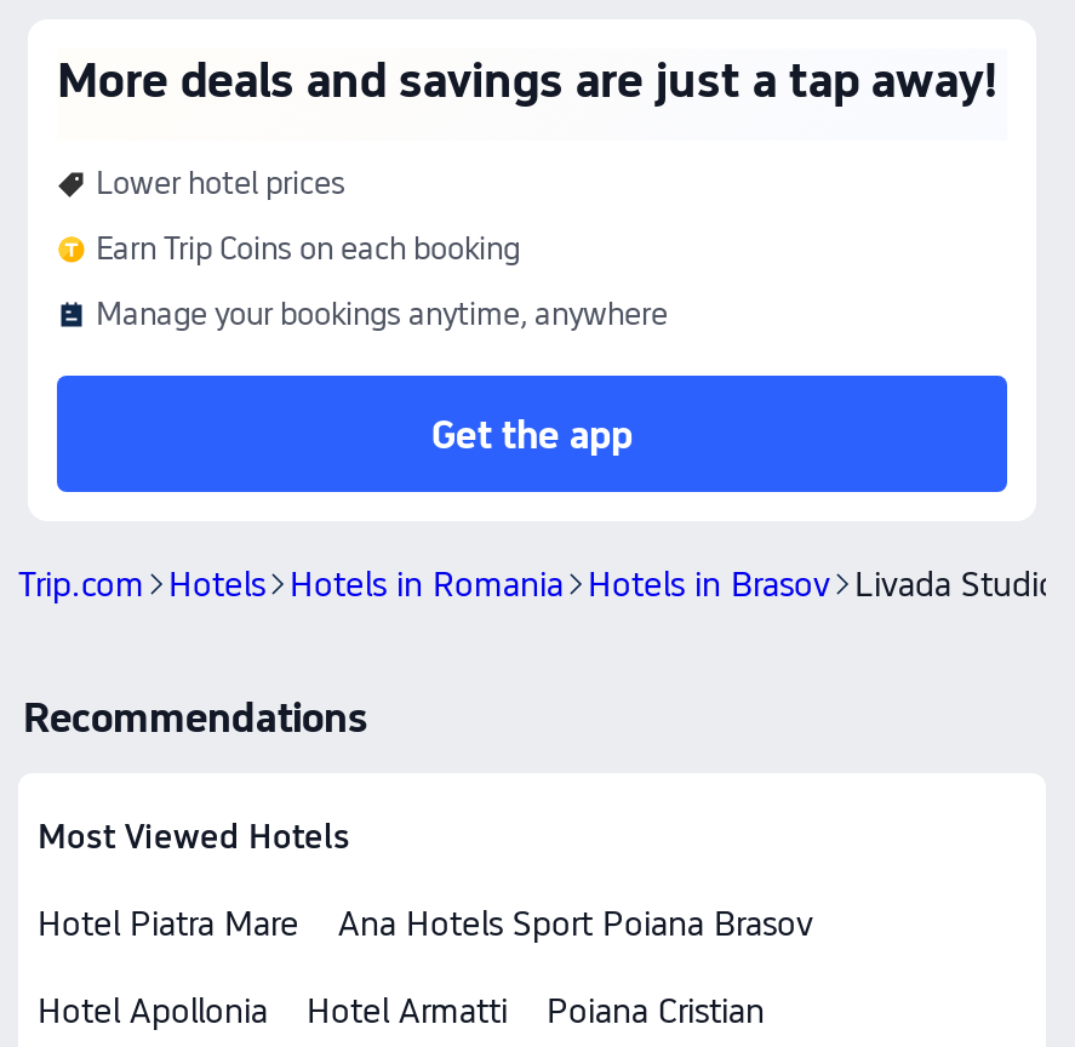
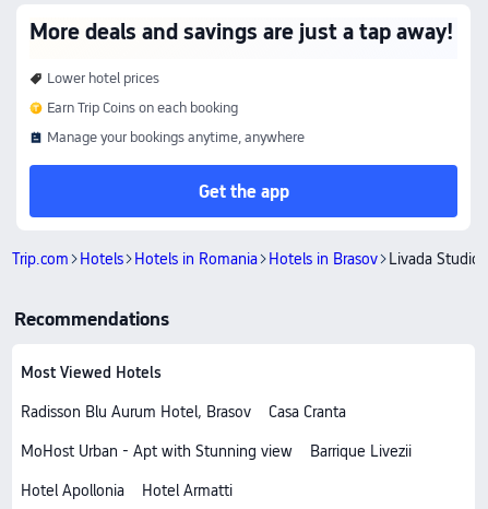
- Hotel Piatra Mare
- Ana Hotels Sport Poiana Brasov
+ Radisson Blu Aurum Hotel, Brasov
+ Casa Cranta
+ MoHost Urban - Apt with Stunning view
+ Barrique Livezii

- Poiana Cristian
